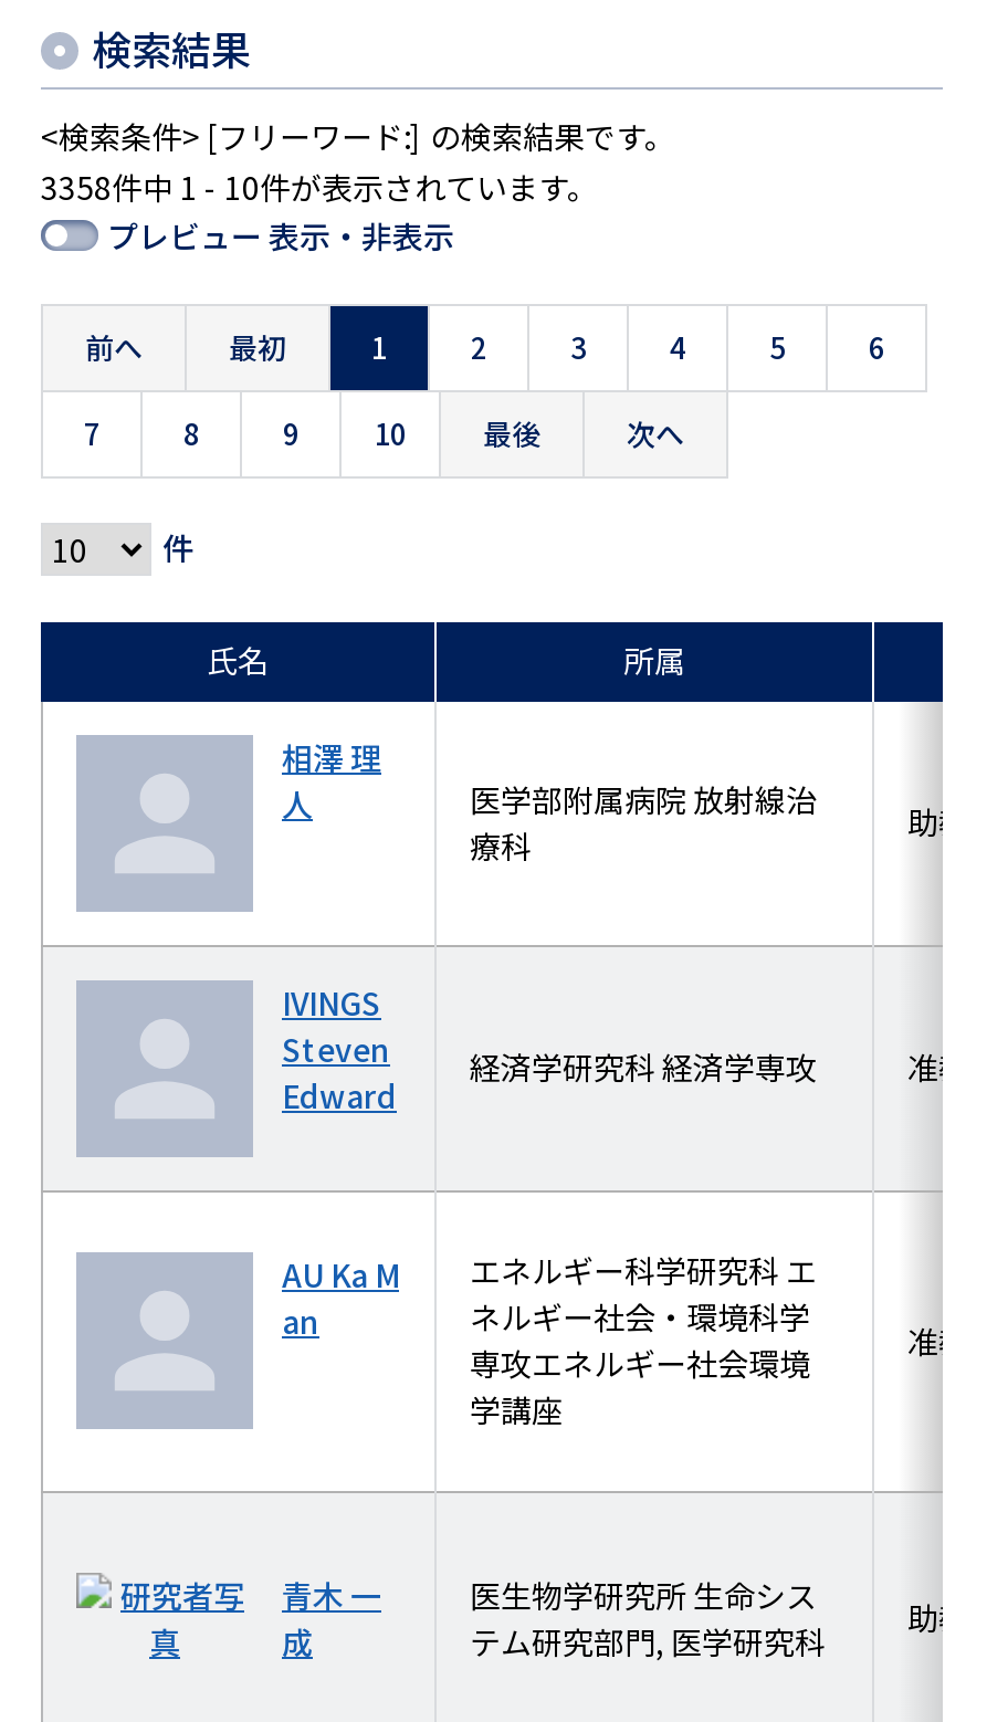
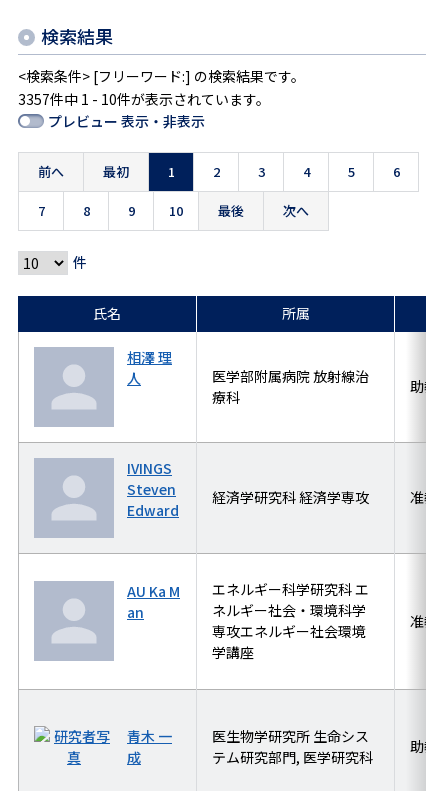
- 3358件中 1 - 10件が表示されています。
+ 3357件中 1 - 10件が表示されています。
